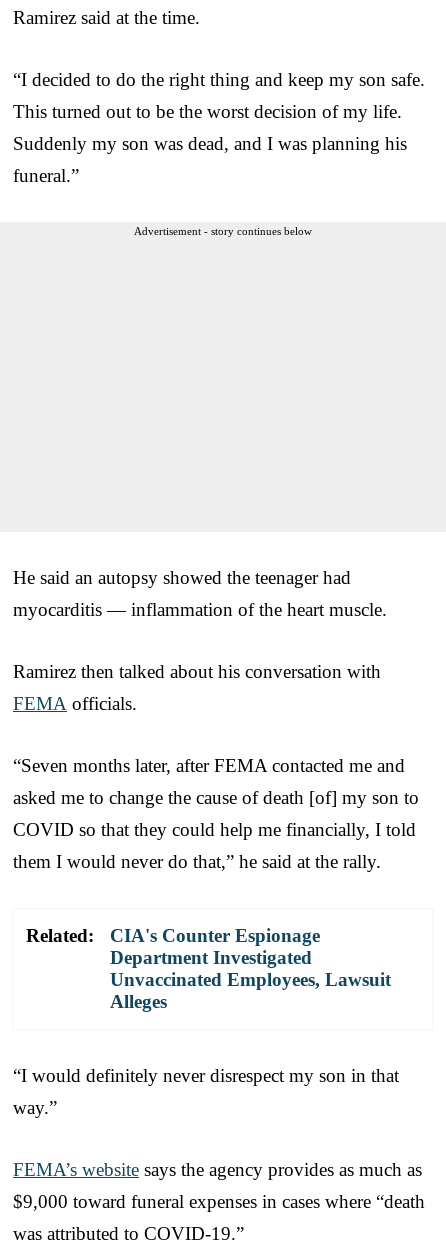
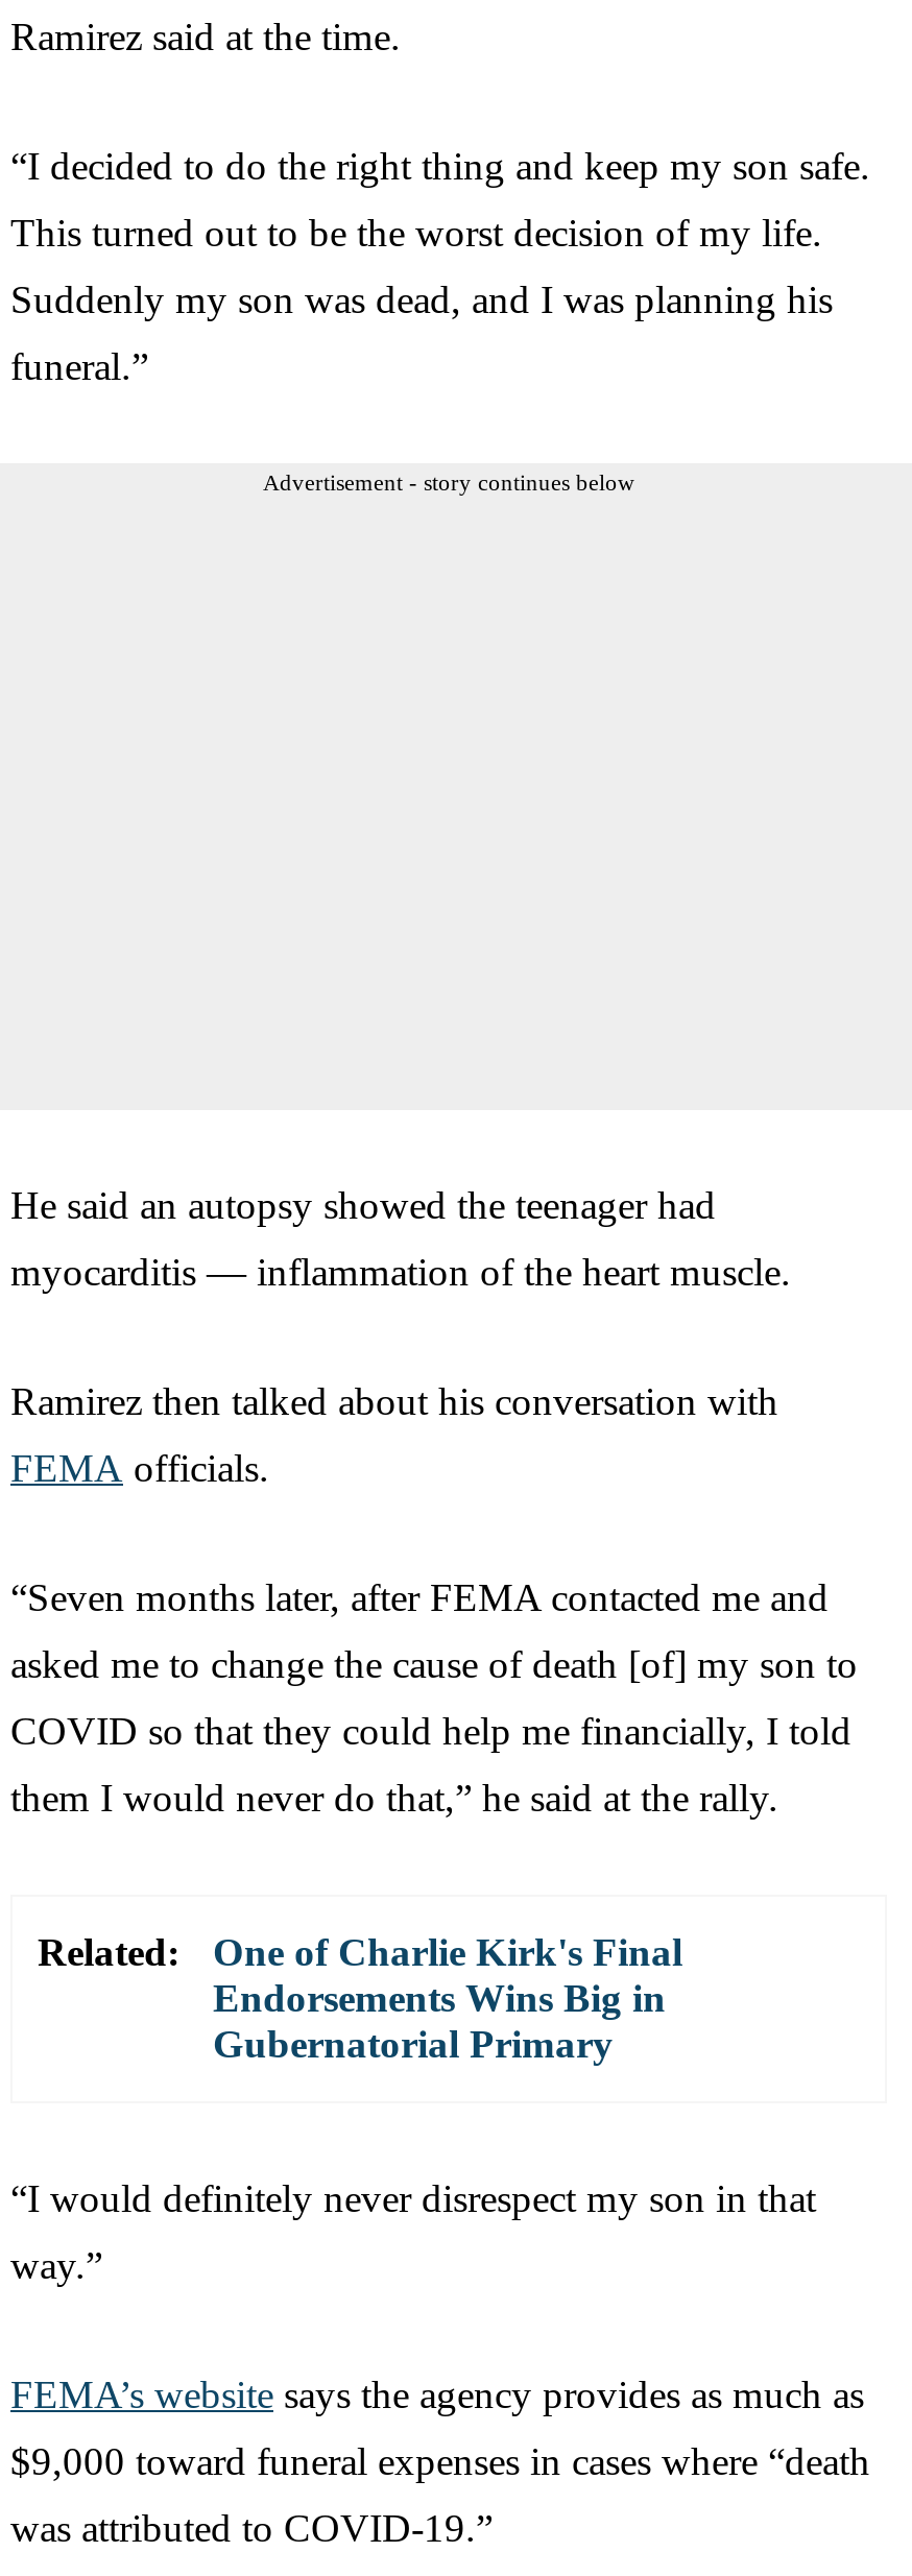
- CIA's Counter Espionage
- Department Investigated
- Unvaccinated Employees, Lawsuit
- Alleges
+ One of Charlie Kirk's Final
+ Endorsements Wins Big in
+ Gubernatorial Primary
